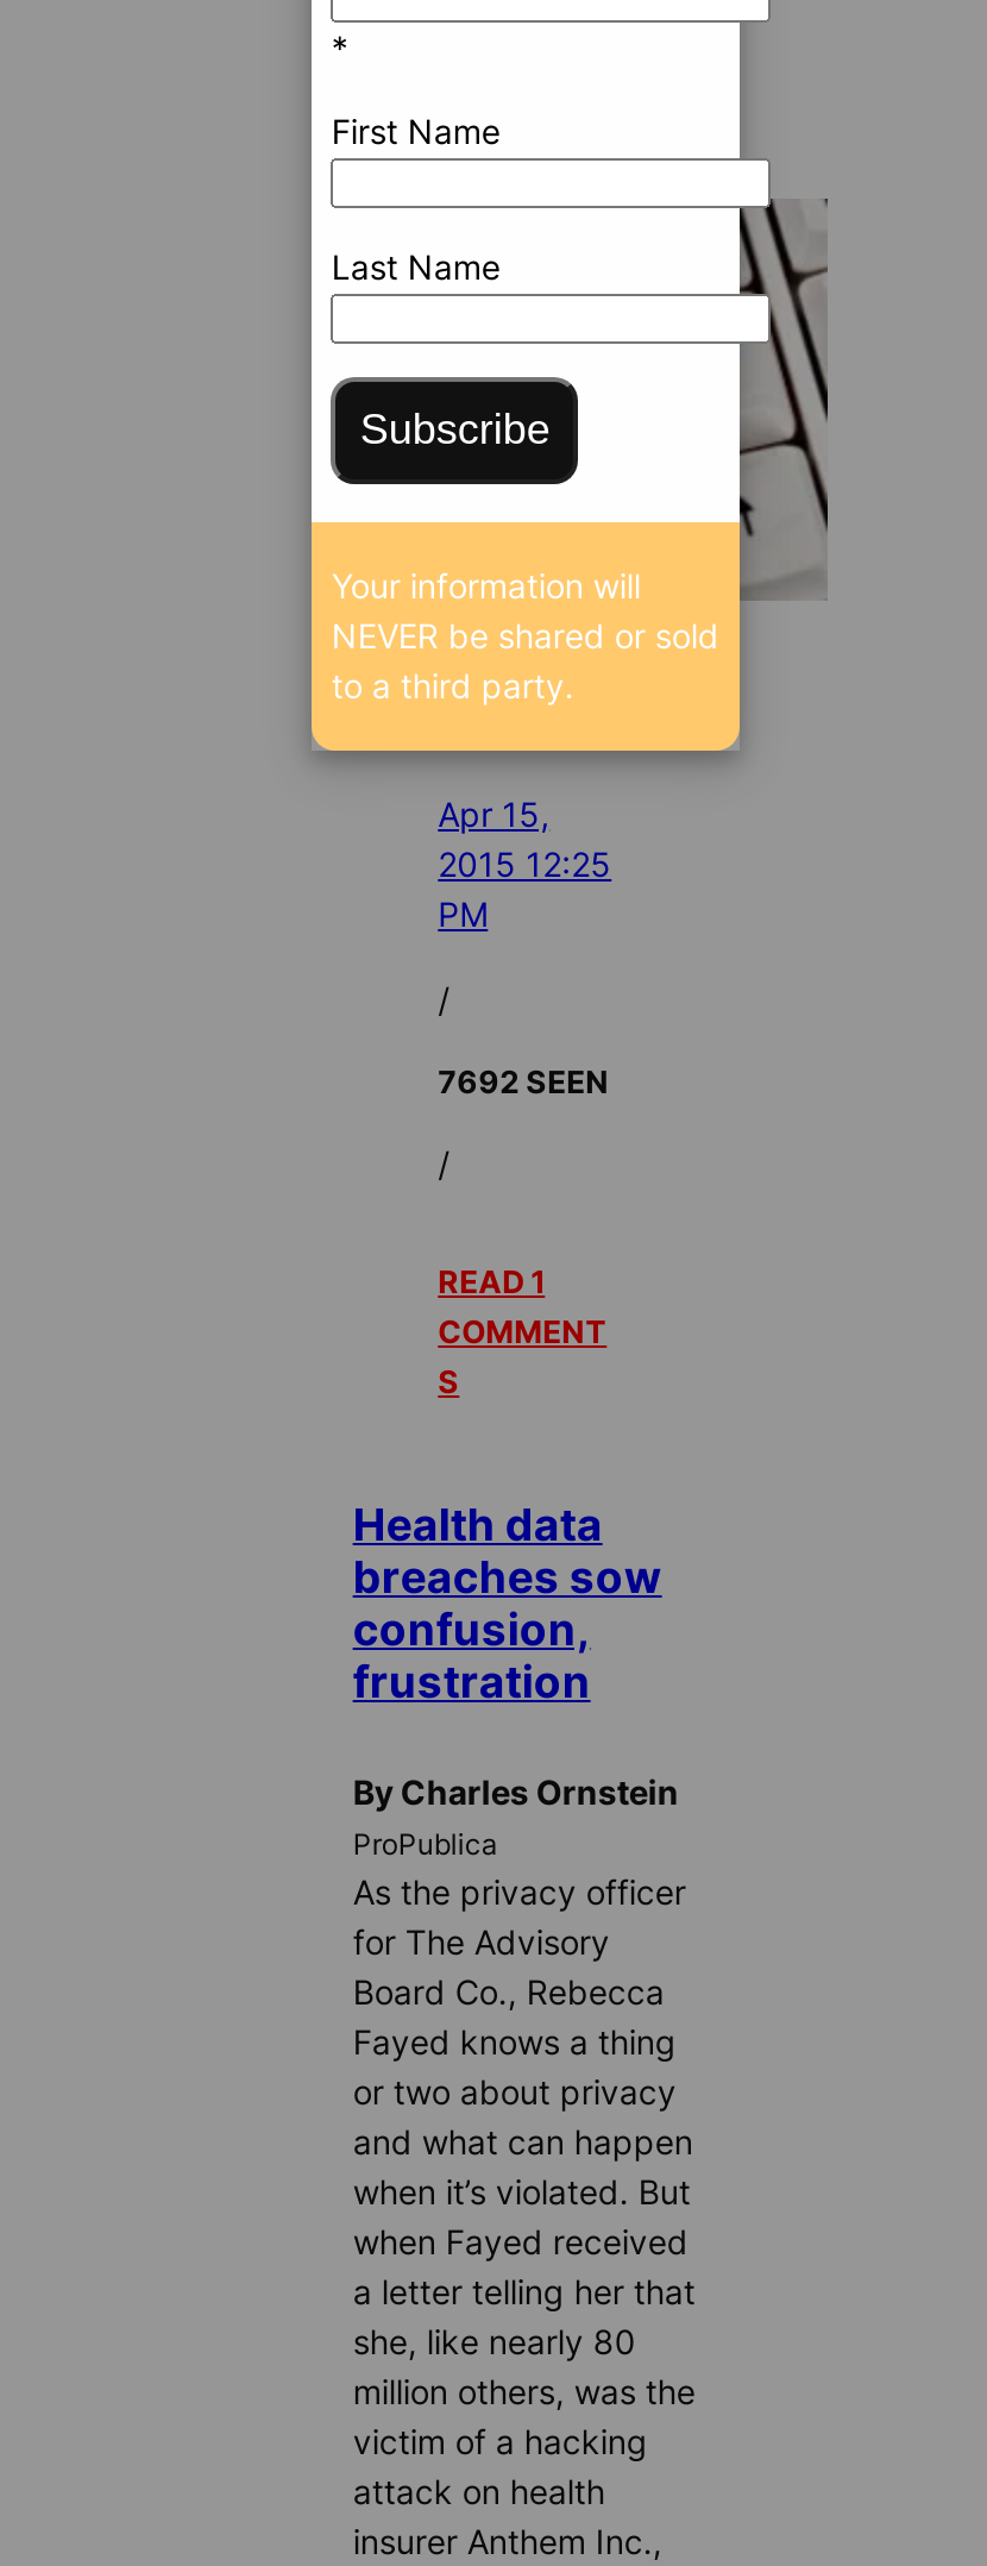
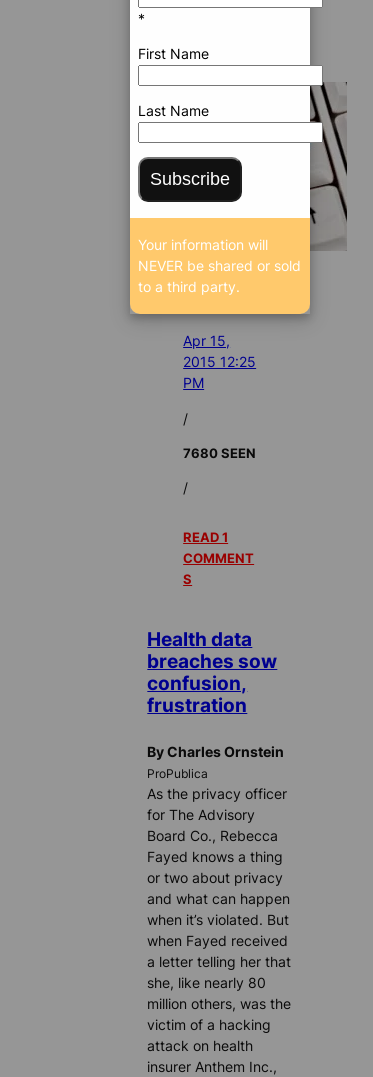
- 7692 SEEN
+ 7680 SEEN
